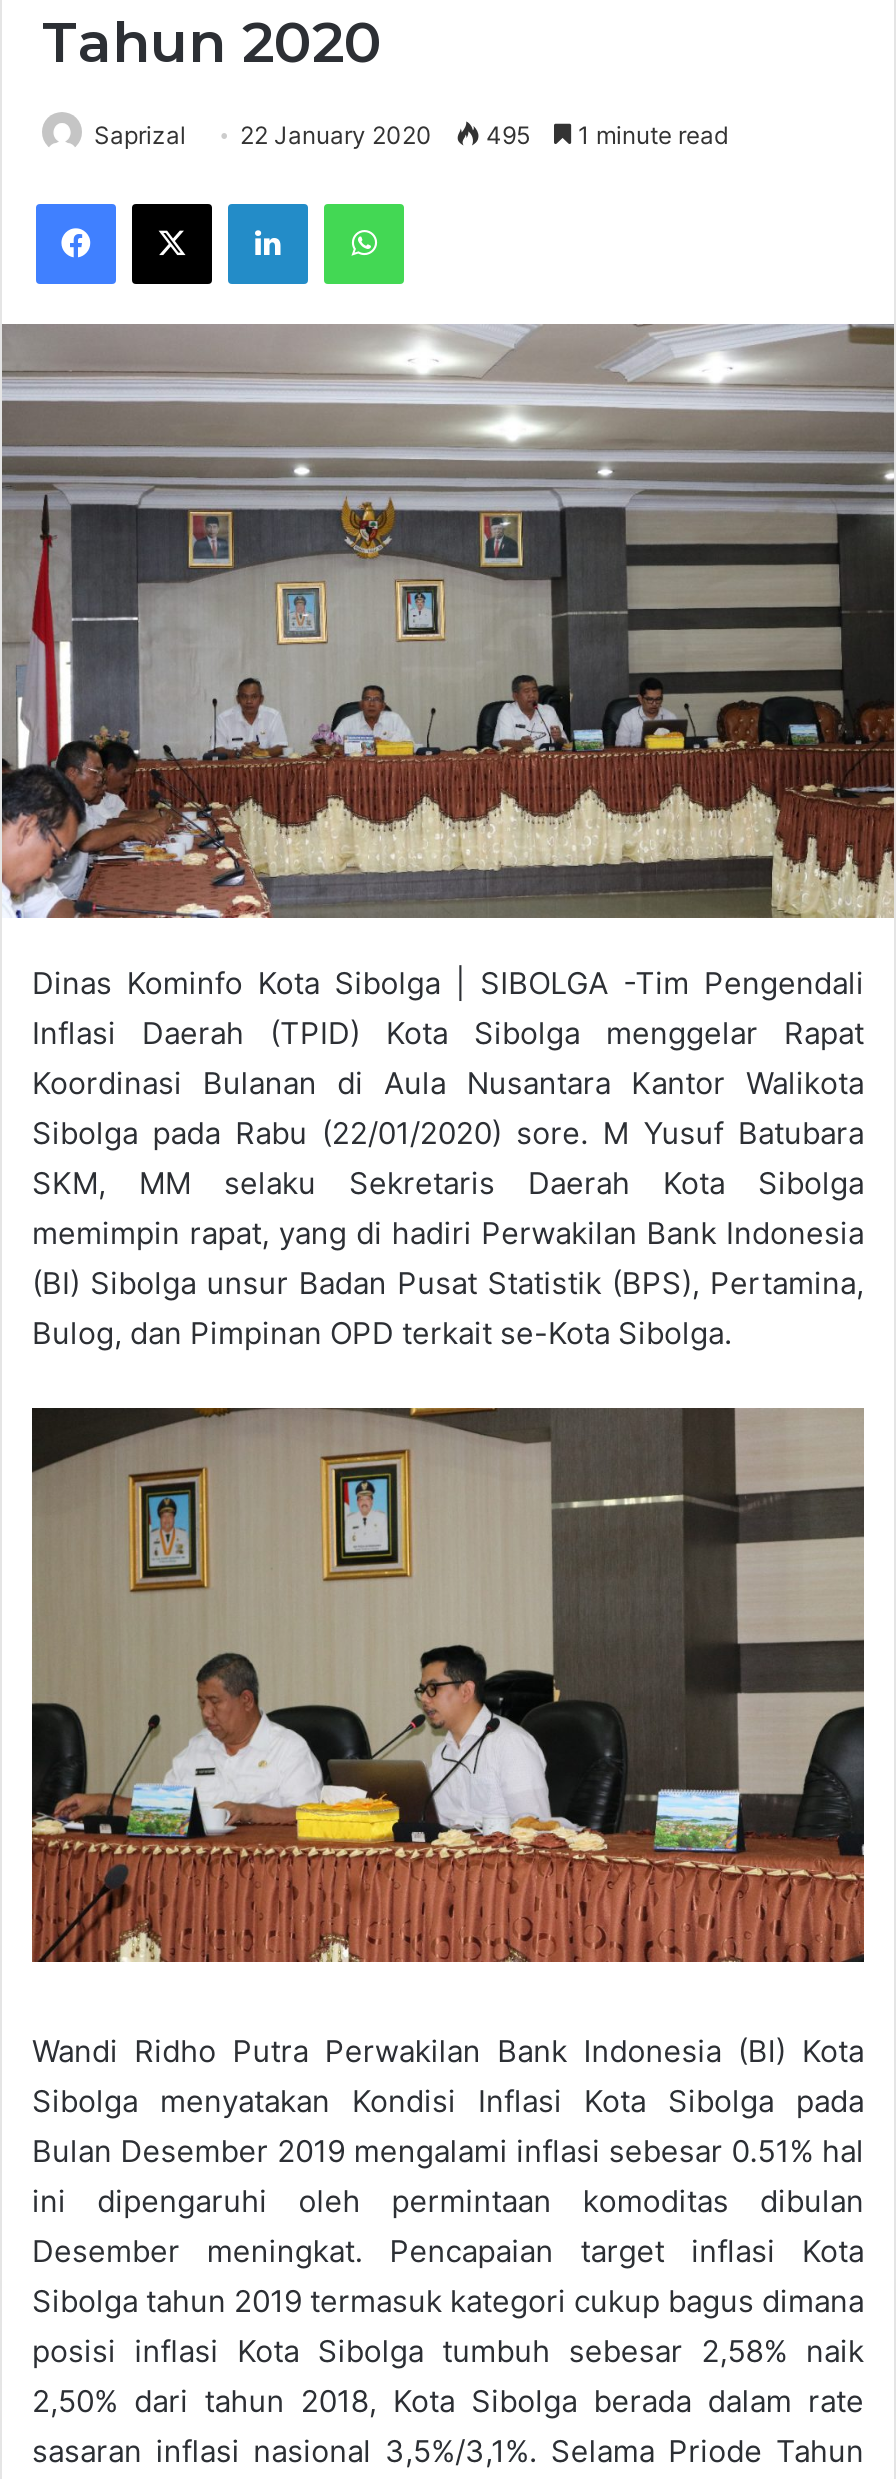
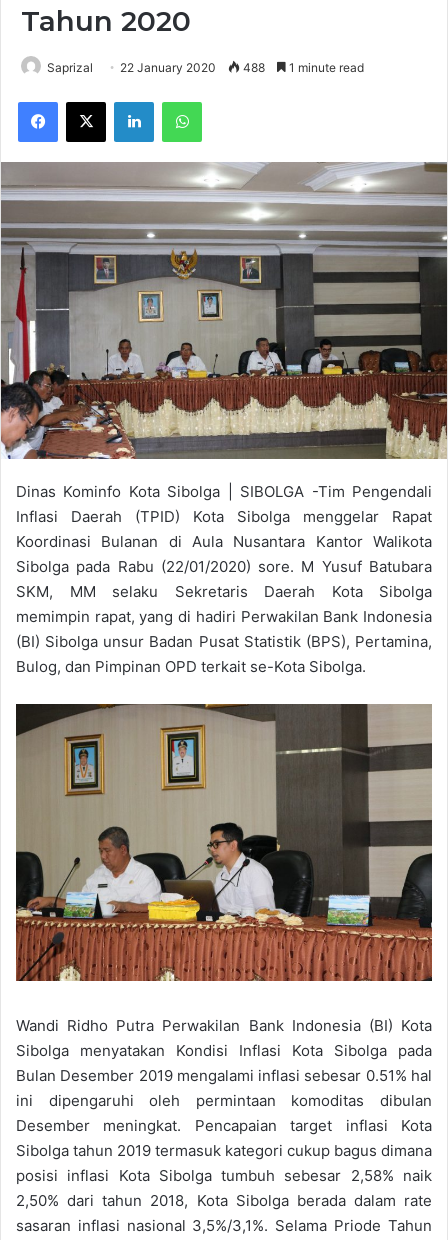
- Saprizal 22 January 2020 495 1 minute read
+ Saprizal 22 January 2020 488 1 minute read
